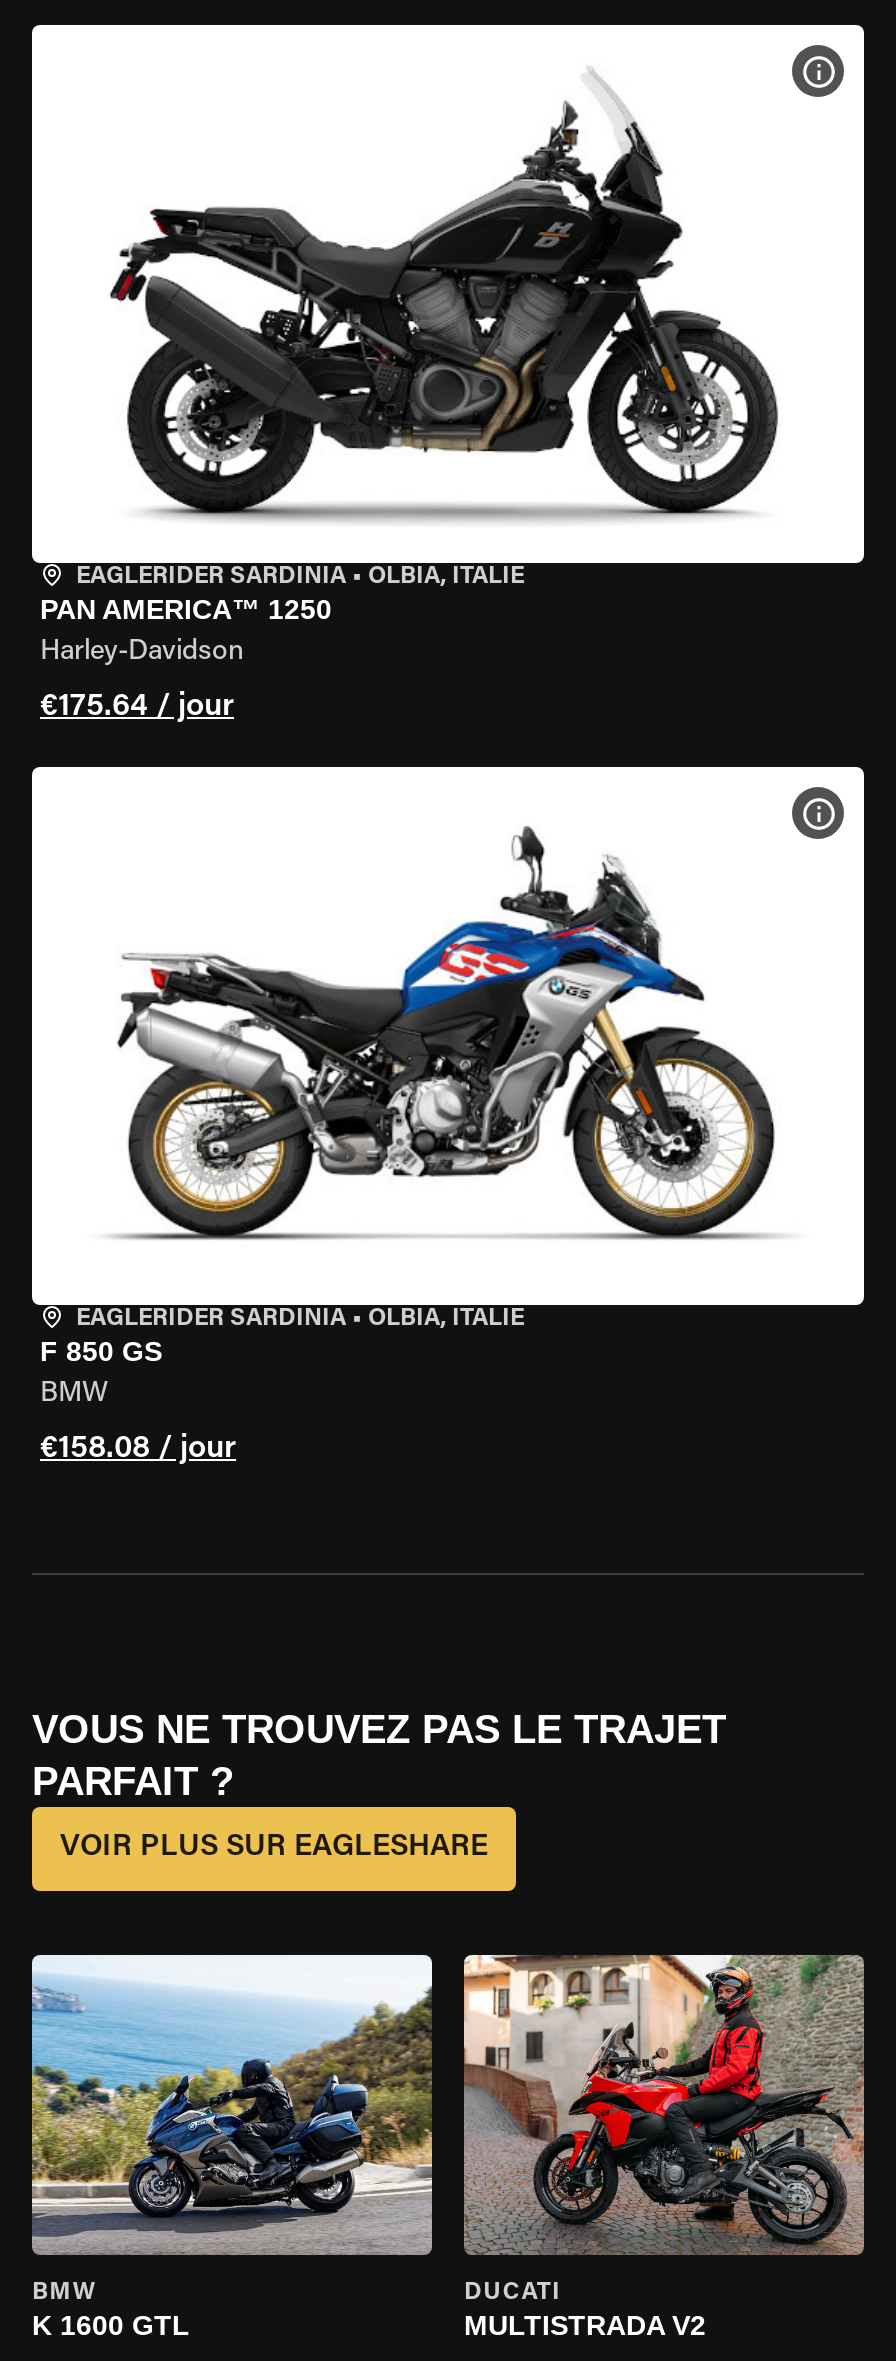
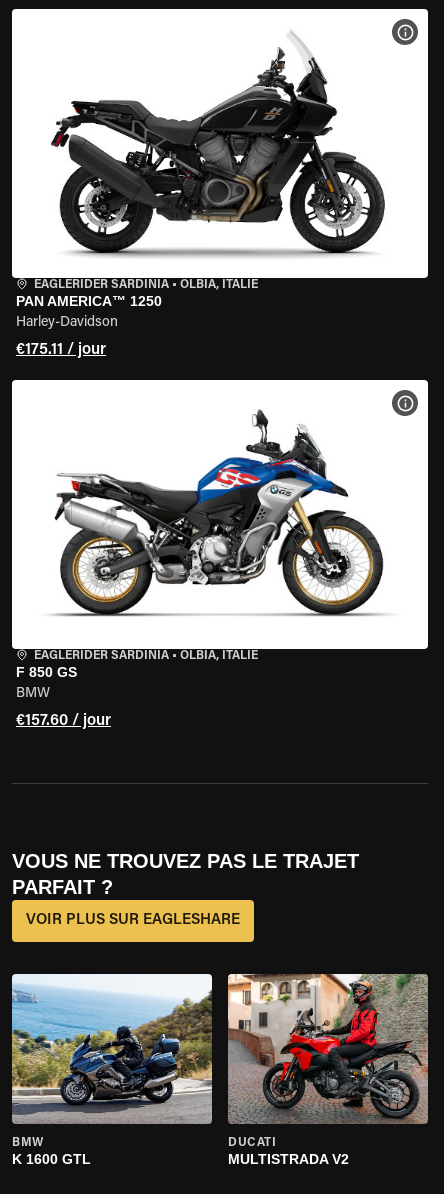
- €175.64 / jour
+ €175.11 / jour

- €158.08 / jour
+ €157.60 / jour
